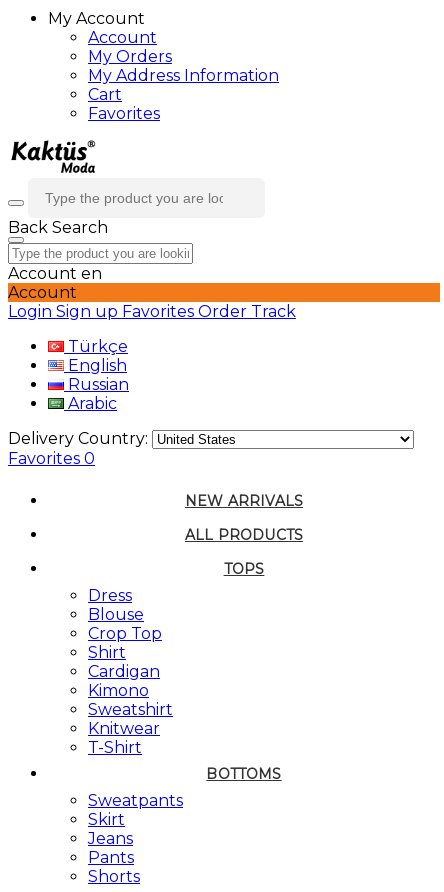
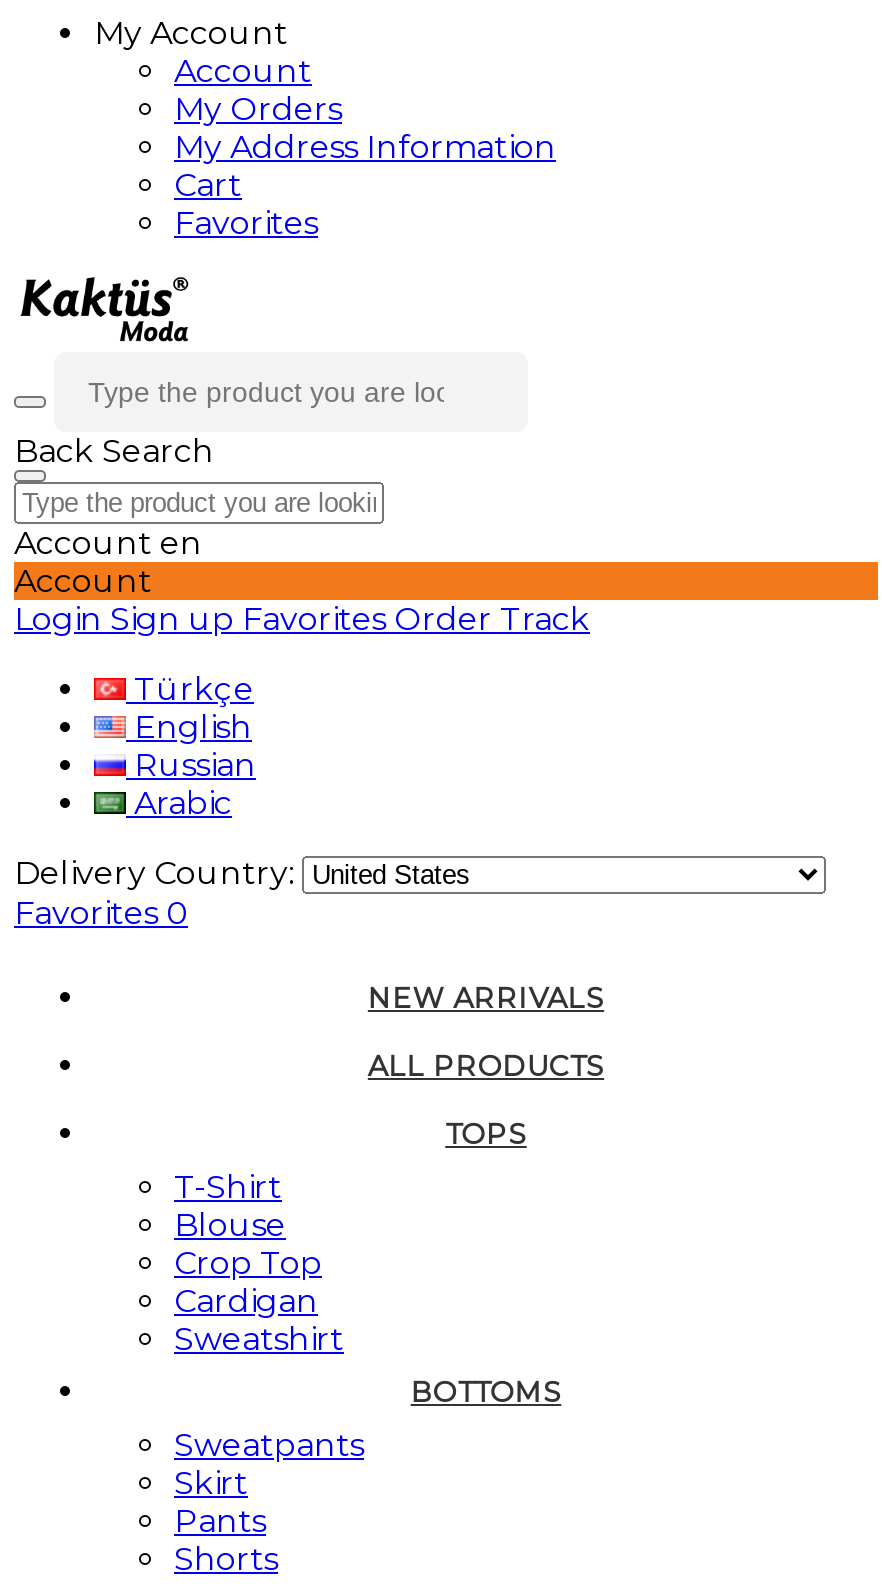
- Dress
+ T-Shirt

- Shirt

- Kimono

- Knitwear
- T-Shirt

- Jeans
